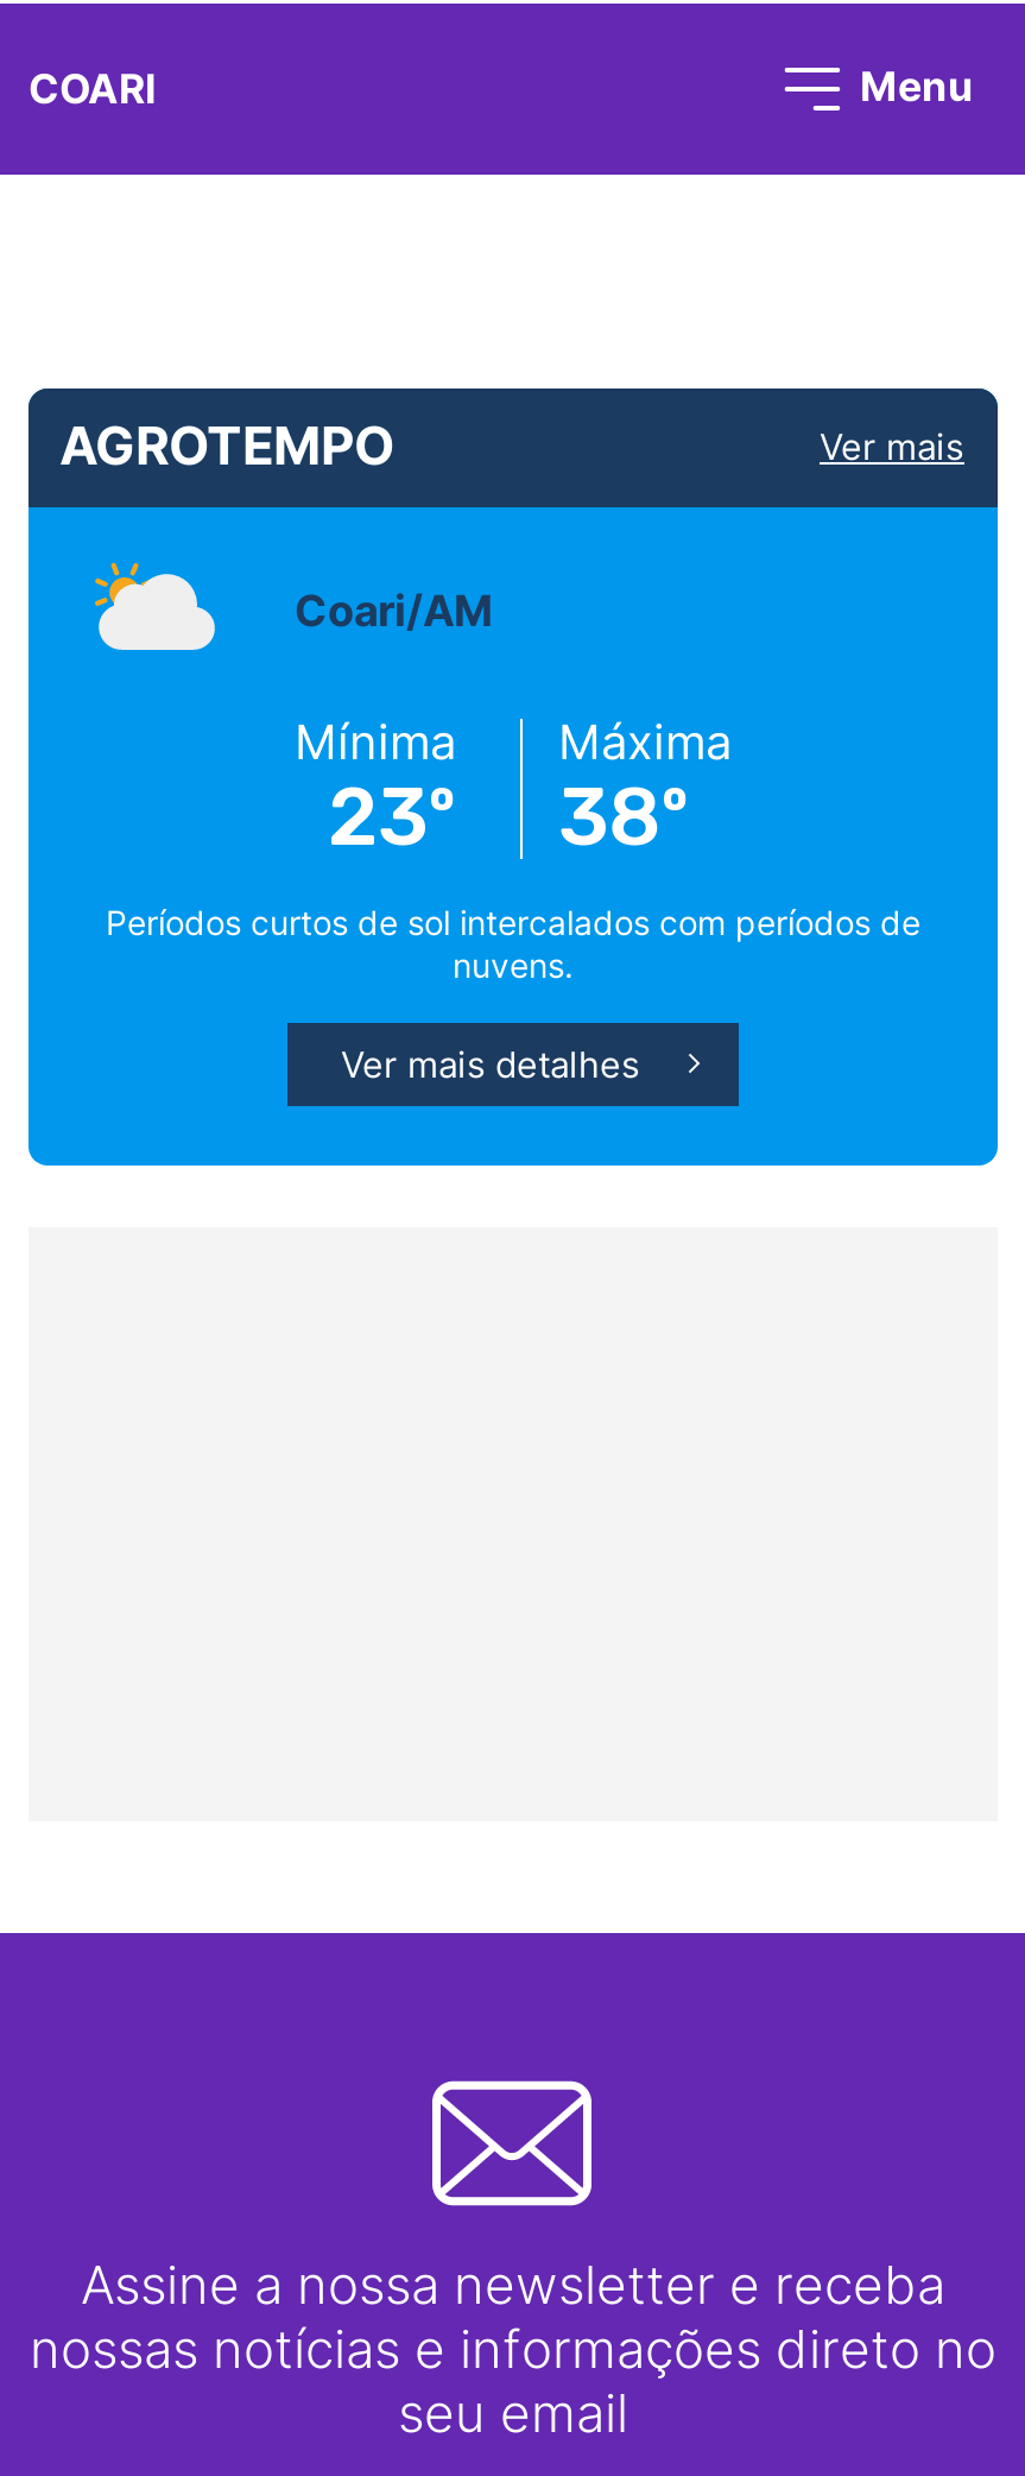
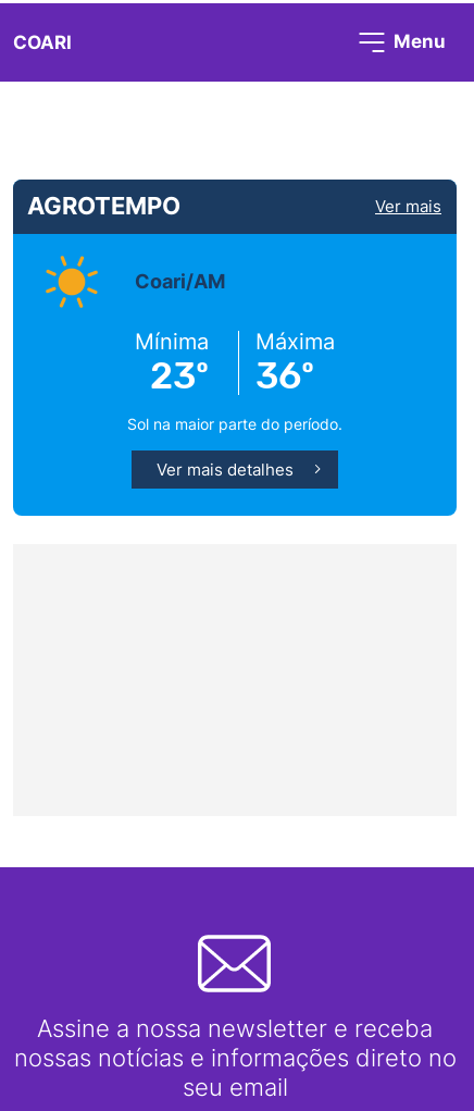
- [image]
+ [image]

- 38º
- Períodos curtos de sol intercalados com períodos de
- nuvens.
+ 36º
+ Sol na maior parte do período.
